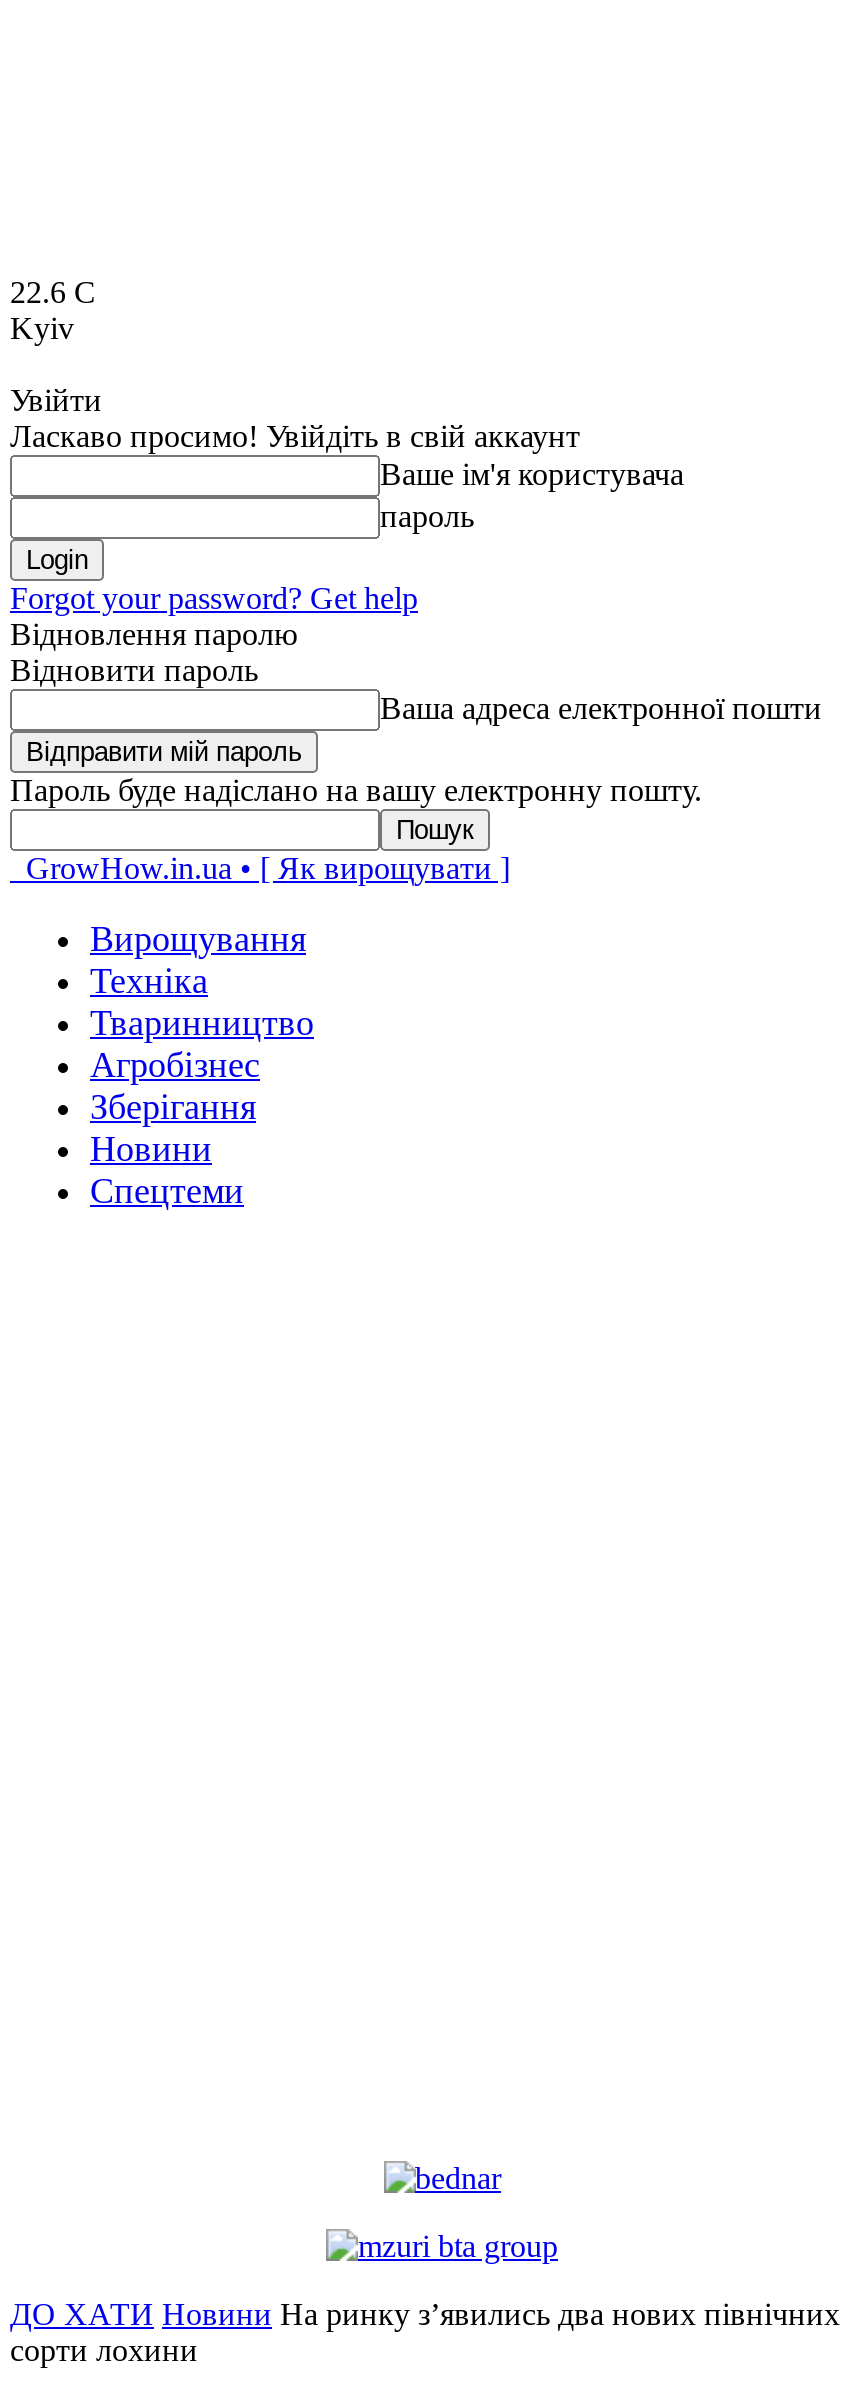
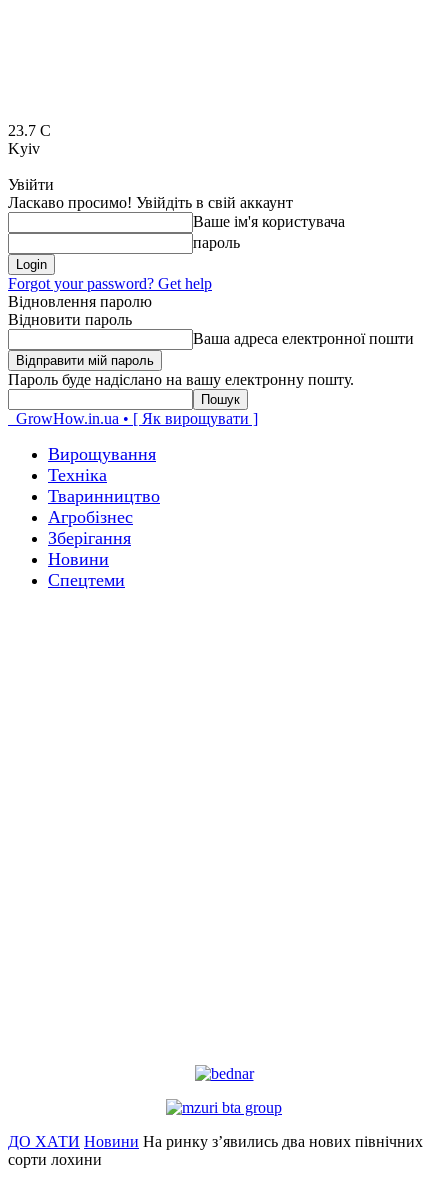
- 22.6 C
+ 23.7 C
